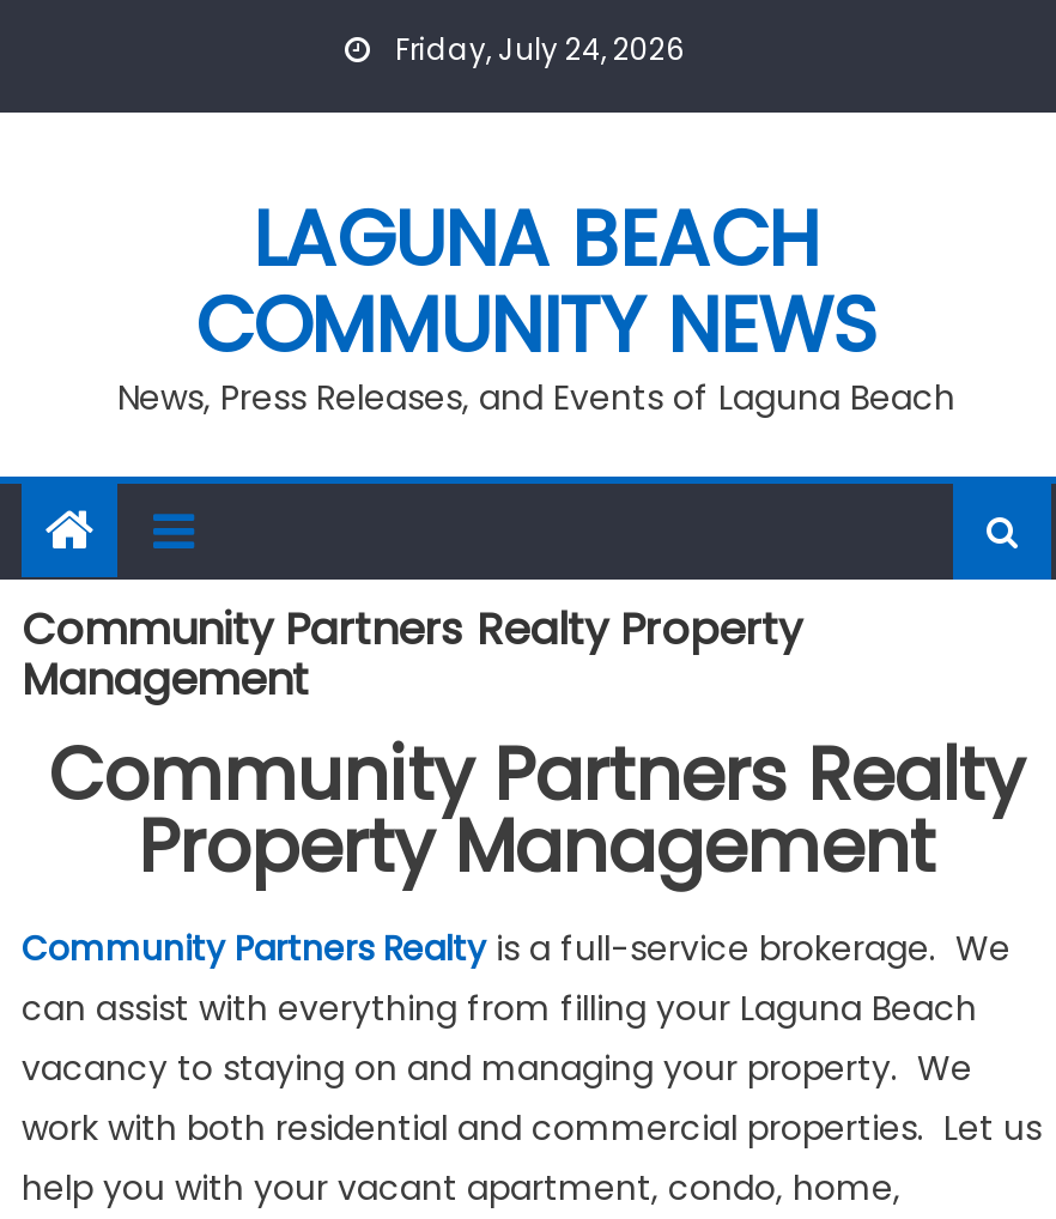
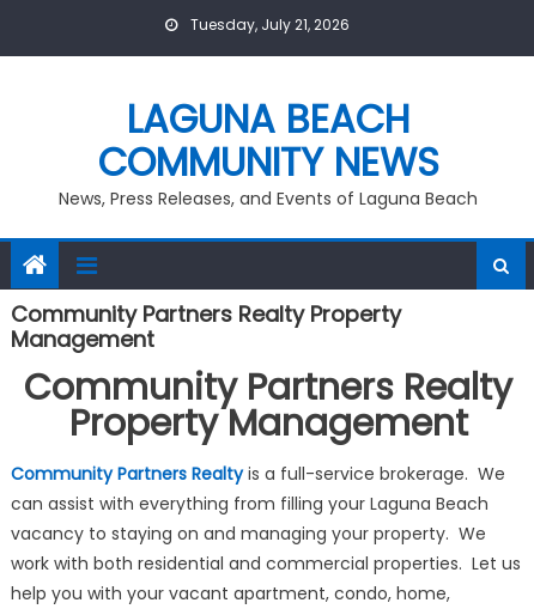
- Friday, July 24, 2026
+ Tuesday, July 21, 2026
